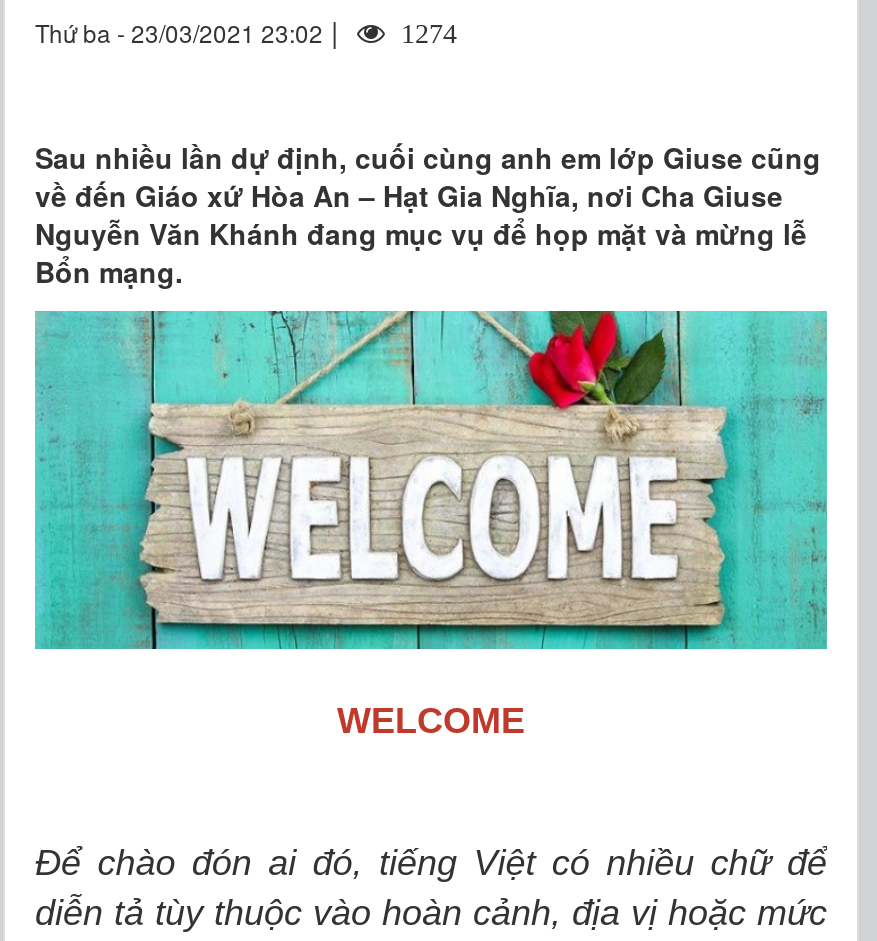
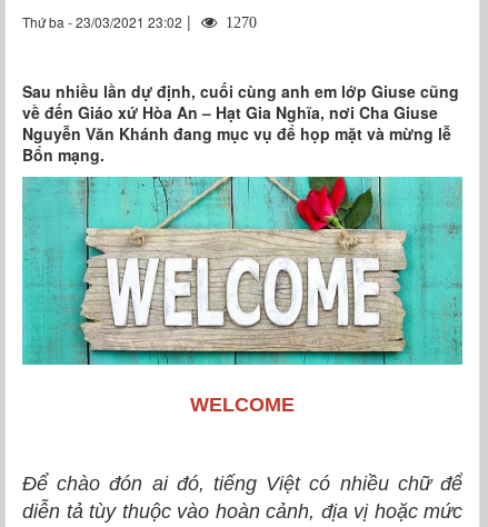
- 1274
+ 1270
